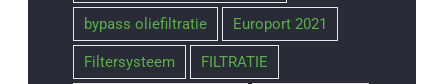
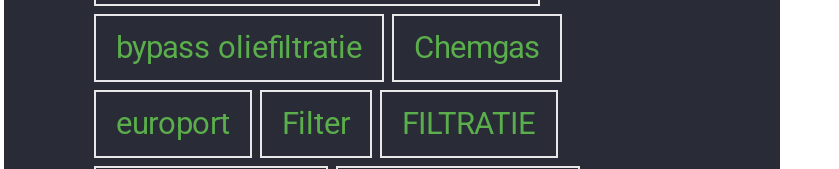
- Europort 2021
+ Chemgas

- Filtersysteem
+ europort
+ Filter
